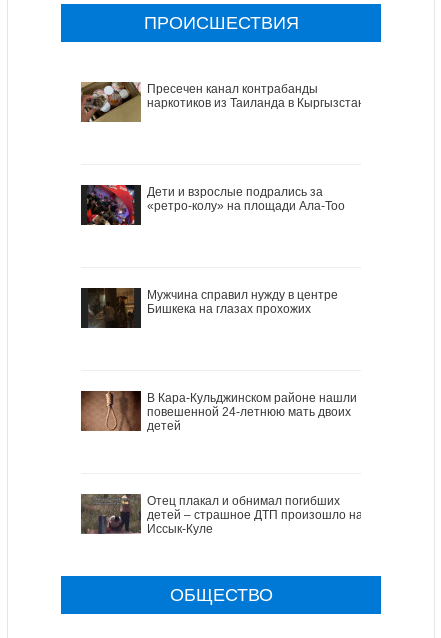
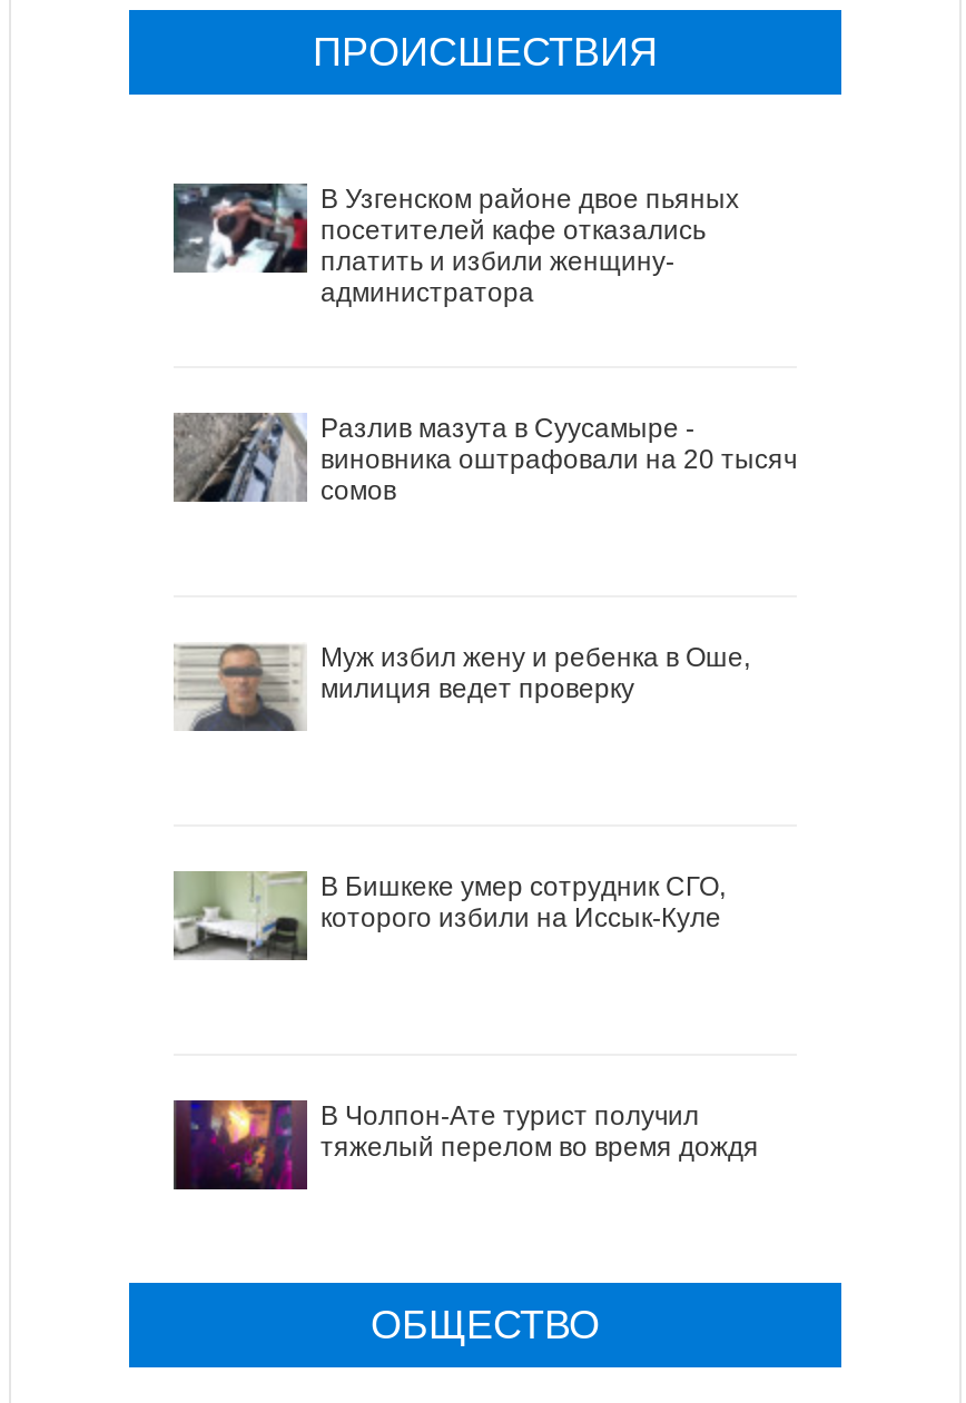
- [image]
- Пресечен канал контрабанды
- наркотиков из Таиланда в Кыргызстан
+ [image]
+ В Узгенском районе двое пьяных
+ посетителей кафе отказались
+ платить и избили женщину-
+ администратора

- [image]
- Дети и взрослые подрались за
- «ретро-колу» на площади Ала-Тоо
+ [image]
+ Разлив мазута в Суусамыре -
+ виновника оштрафовали на 20 тысяч
+ сомов

- [image]
- Мужчина справил нужду в центре
- Бишкека на глазах прохожих
+ [image]
+ Муж избил жену и ребенка в Оше,
+ милиция ведет проверку

- [image]
- В Кара-Кульджинском районе нашли
- повешенной 24-летнюю мать двоих
- детей
+ [image]
+ В Бишкеке умер сотрудник СГО,
+ которого избили на Иссык-Куле

- [image]
- Отец плакал и обнимал погибших
- детей – страшное ДТП произошло на
- Иссык-Куле
+ [image]
+ В Чолпон-Ате турист получил
+ тяжелый перелом во время дождя
